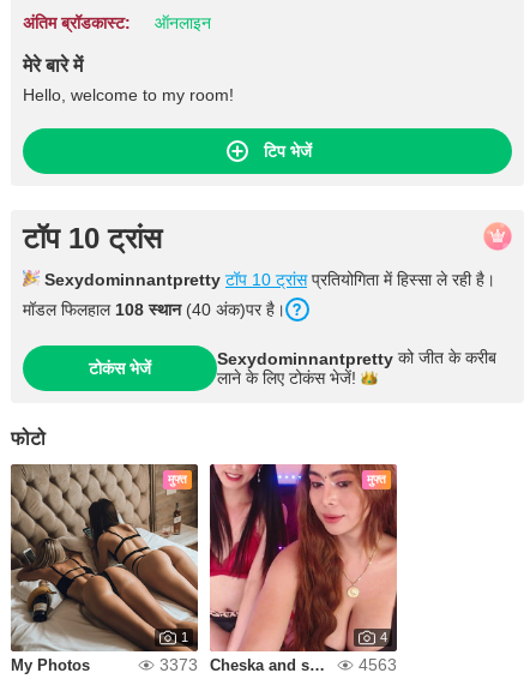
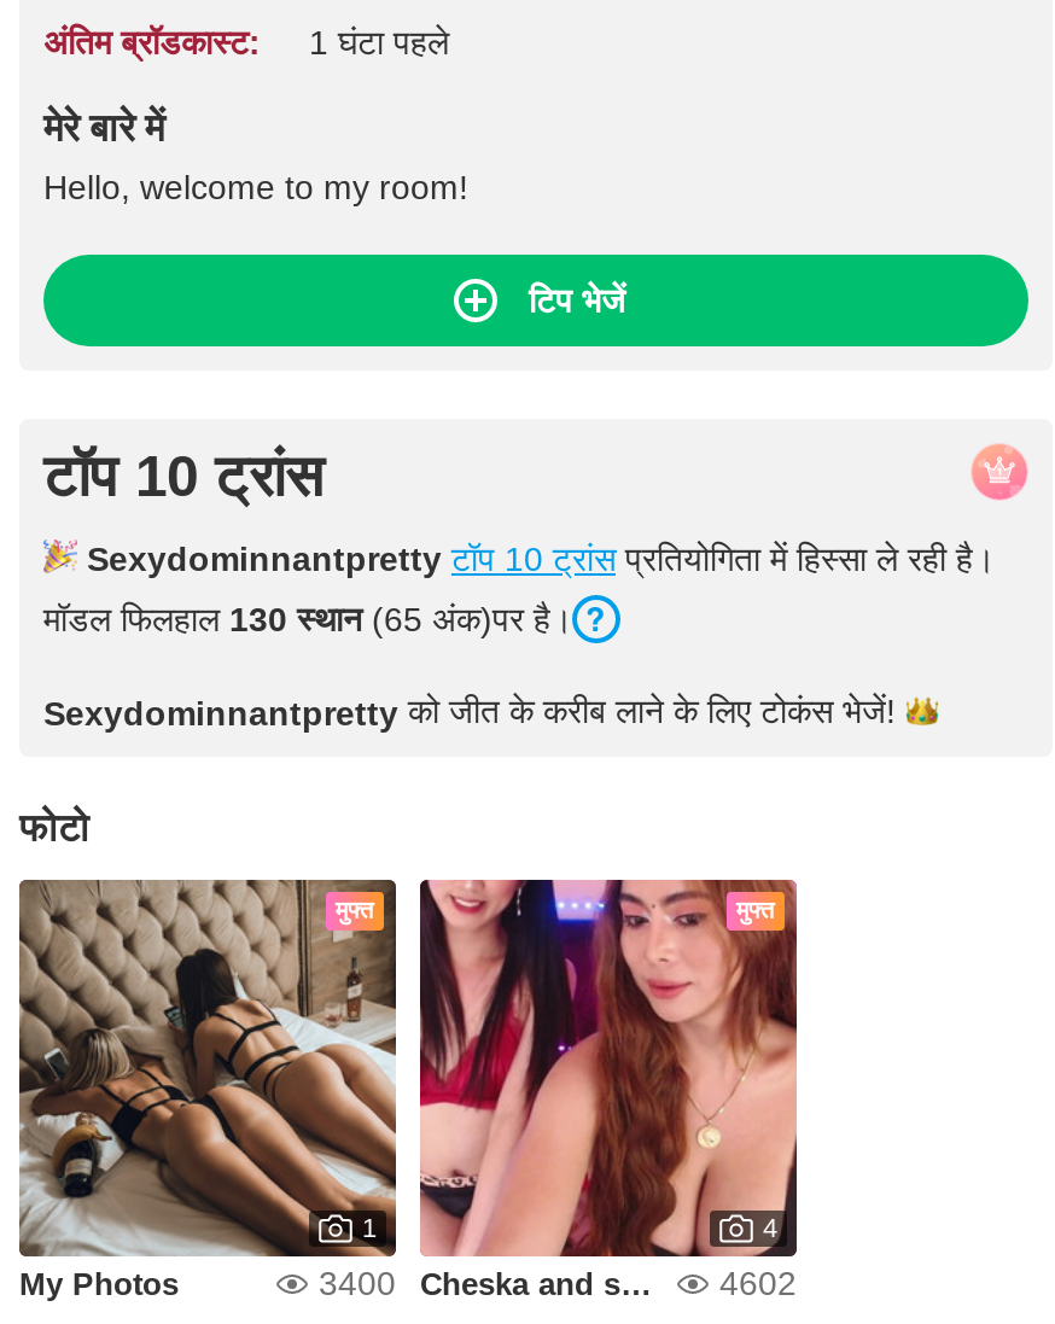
- ऑनलाइन
+ 1 घंटा पहले

- मॉडल फिलहाल 108 स्थान (40 अंक)पर है।
+ मॉडल फिलहाल 130 स्थान (65 अंक)पर है।

- टोकंस भेजें
- Sexydominnantpretty को जीत के करीब
- लाने के लिए टोकंस भेजें!
+ Sexydominnantpretty को जीत के करीब लाने के लिए टोकंस भेजें!

- 3373
+ 3400

- 4563
+ 4602
